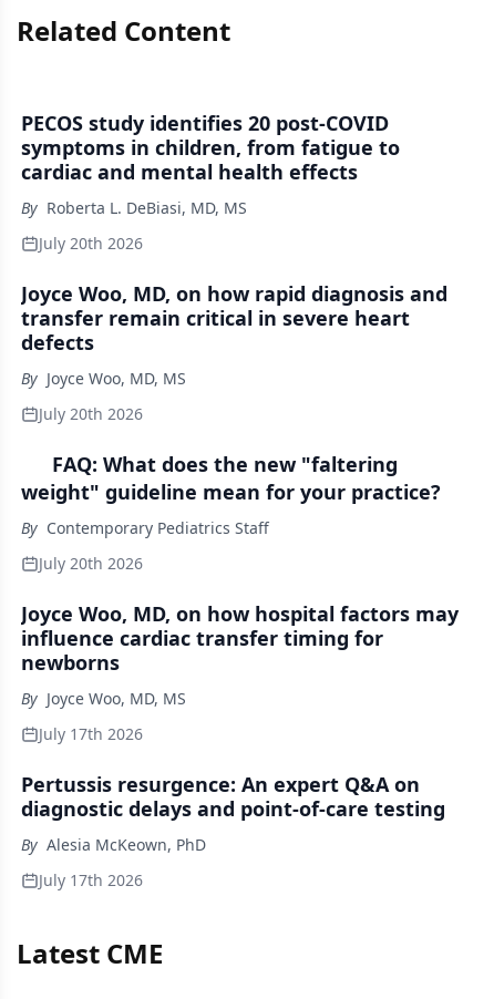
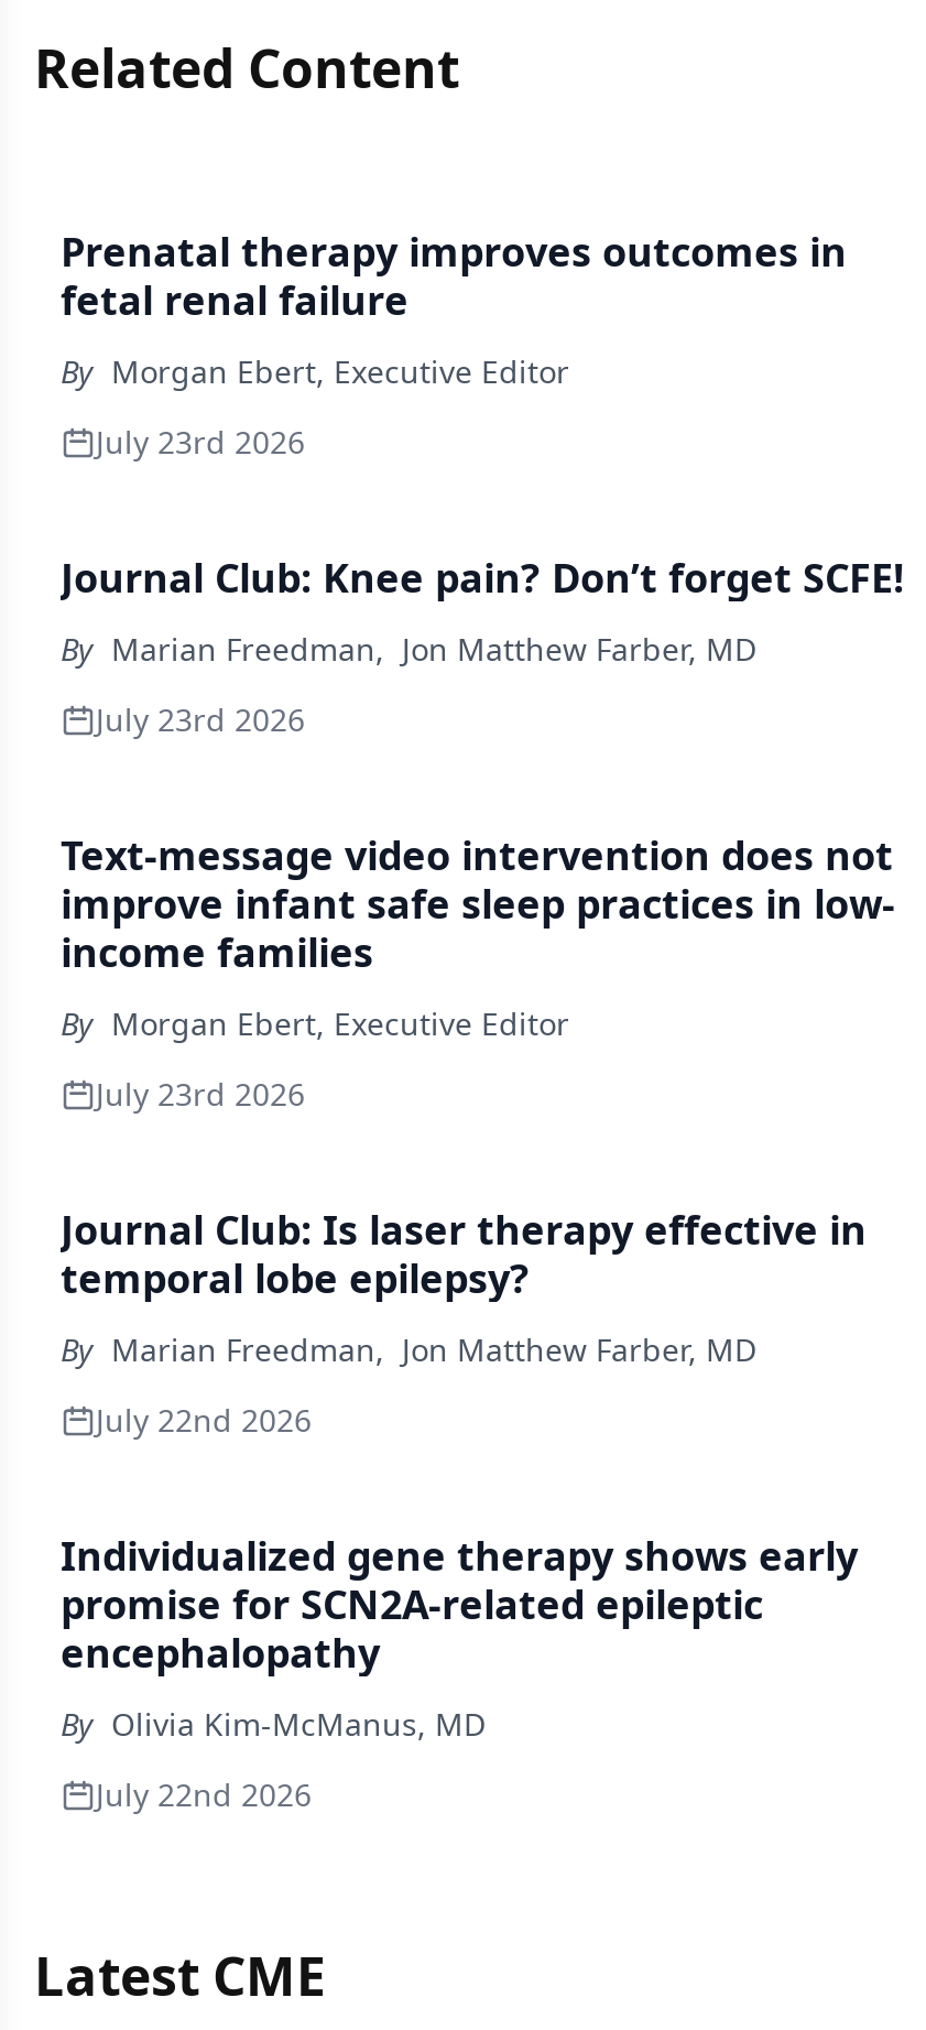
- PECOS study identifies 20 post-COVID
- symptoms in children, from fatigue to
- cardiac and mental health effects
+ Prenatal therapy improves outcomes in
+ fetal renal failure

- By Roberta L. DeBiasi, MD, MS
+ By Morgan Ebert, Executive Editor

- July 20th 2026
+ July 23rd 2026

- Joyce Woo, MD, on how rapid diagnosis and
- transfer remain critical in severe heart
- defects
+ Journal Club: Knee pain? Don’t forget SCFE!

- By Joyce Woo, MD, MS
+ By Marian Freedman, Jon Matthew Farber, MD

- July 20th 2026
+ July 23rd 2026

- FAQ: What does the new "faltering
- weight" guideline mean for your practice?
+ Text-message video intervention does not
+ improve infant safe sleep practices in low-
+ income families

- By Contemporary Pediatrics Staff
+ By Morgan Ebert, Executive Editor

- July 20th 2026
+ July 23rd 2026

- Joyce Woo, MD, on how hospital factors may
- influence cardiac transfer timing for
- newborns
+ Journal Club: Is laser therapy effective in
+ temporal lobe epilepsy?

- By Joyce Woo, MD, MS
+ By Marian Freedman, Jon Matthew Farber, MD

- July 17th 2026
+ July 22nd 2026

- Pertussis resurgence: An expert Q&A on
- diagnostic delays and point-of-care testing
+ Individualized gene therapy shows early
+ promise for SCN2A-related epileptic
+ encephalopathy

- By Alesia McKeown, PhD
+ By Olivia Kim-McManus, MD

- July 17th 2026
+ July 22nd 2026
